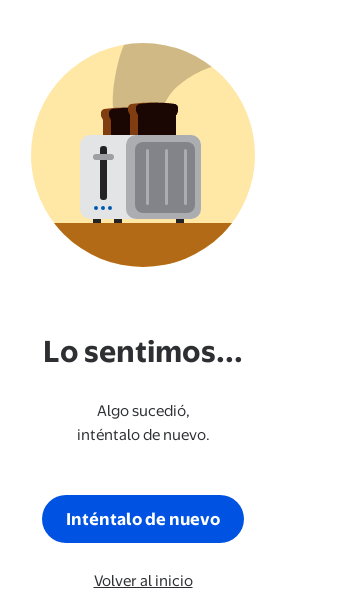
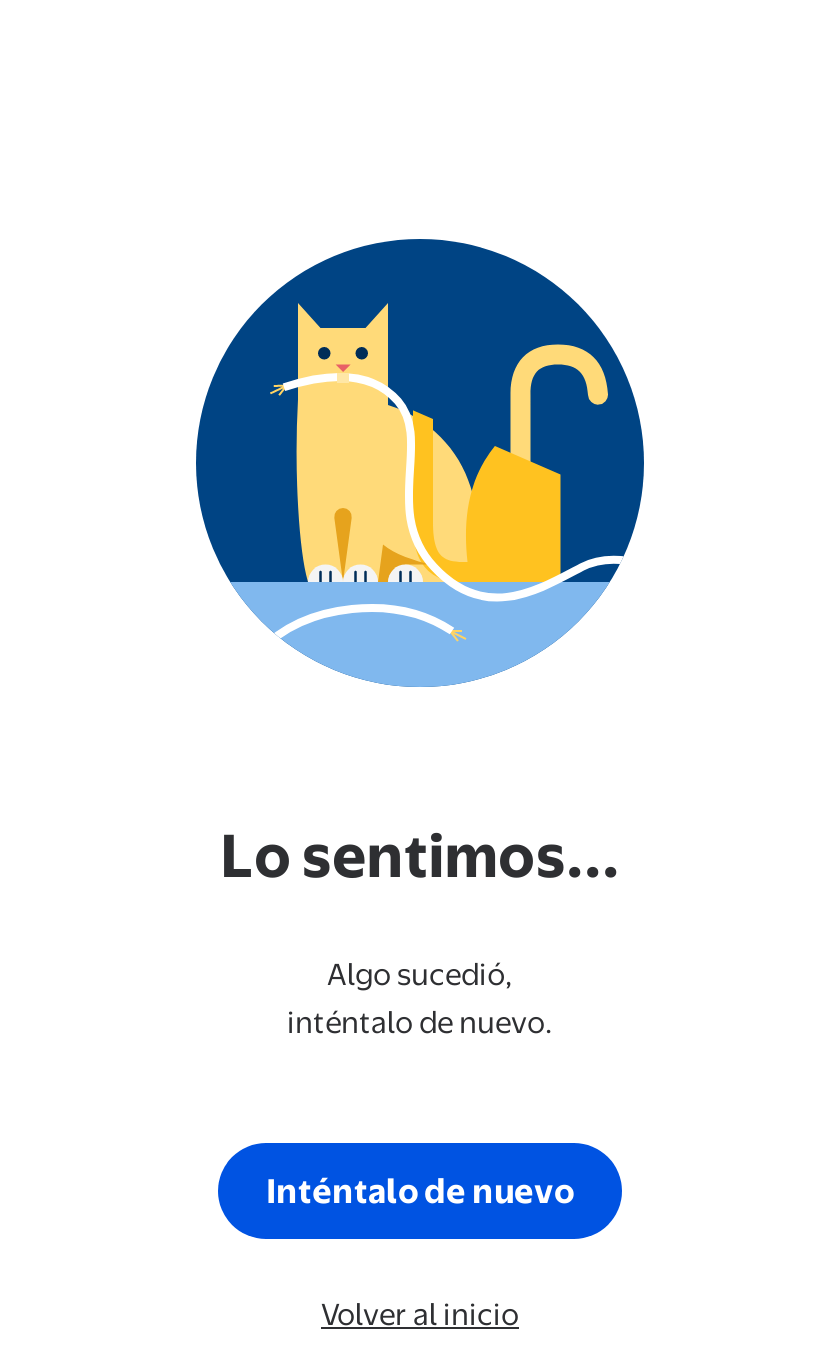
- [image]
+ [image]
